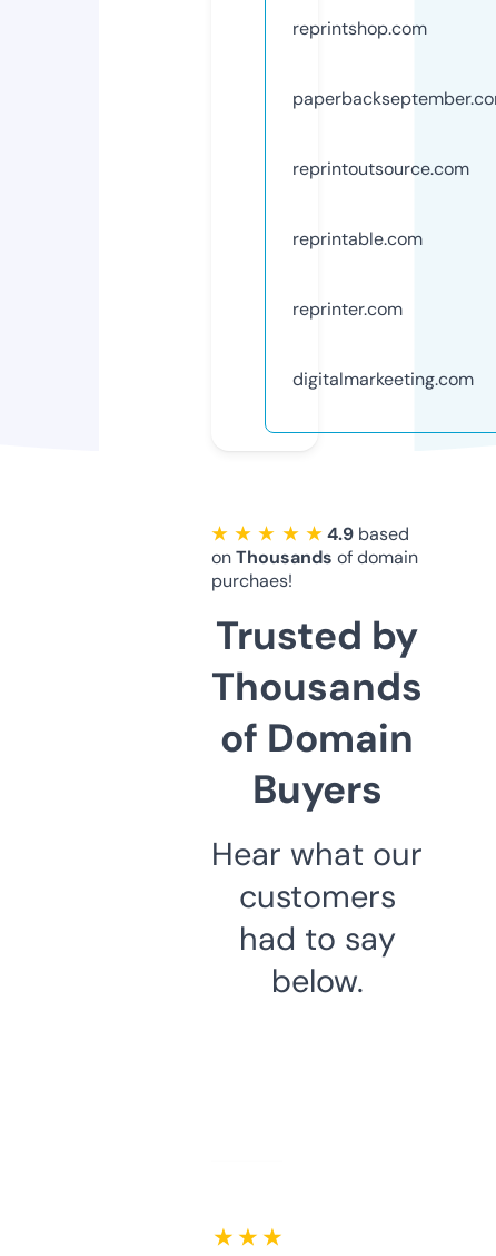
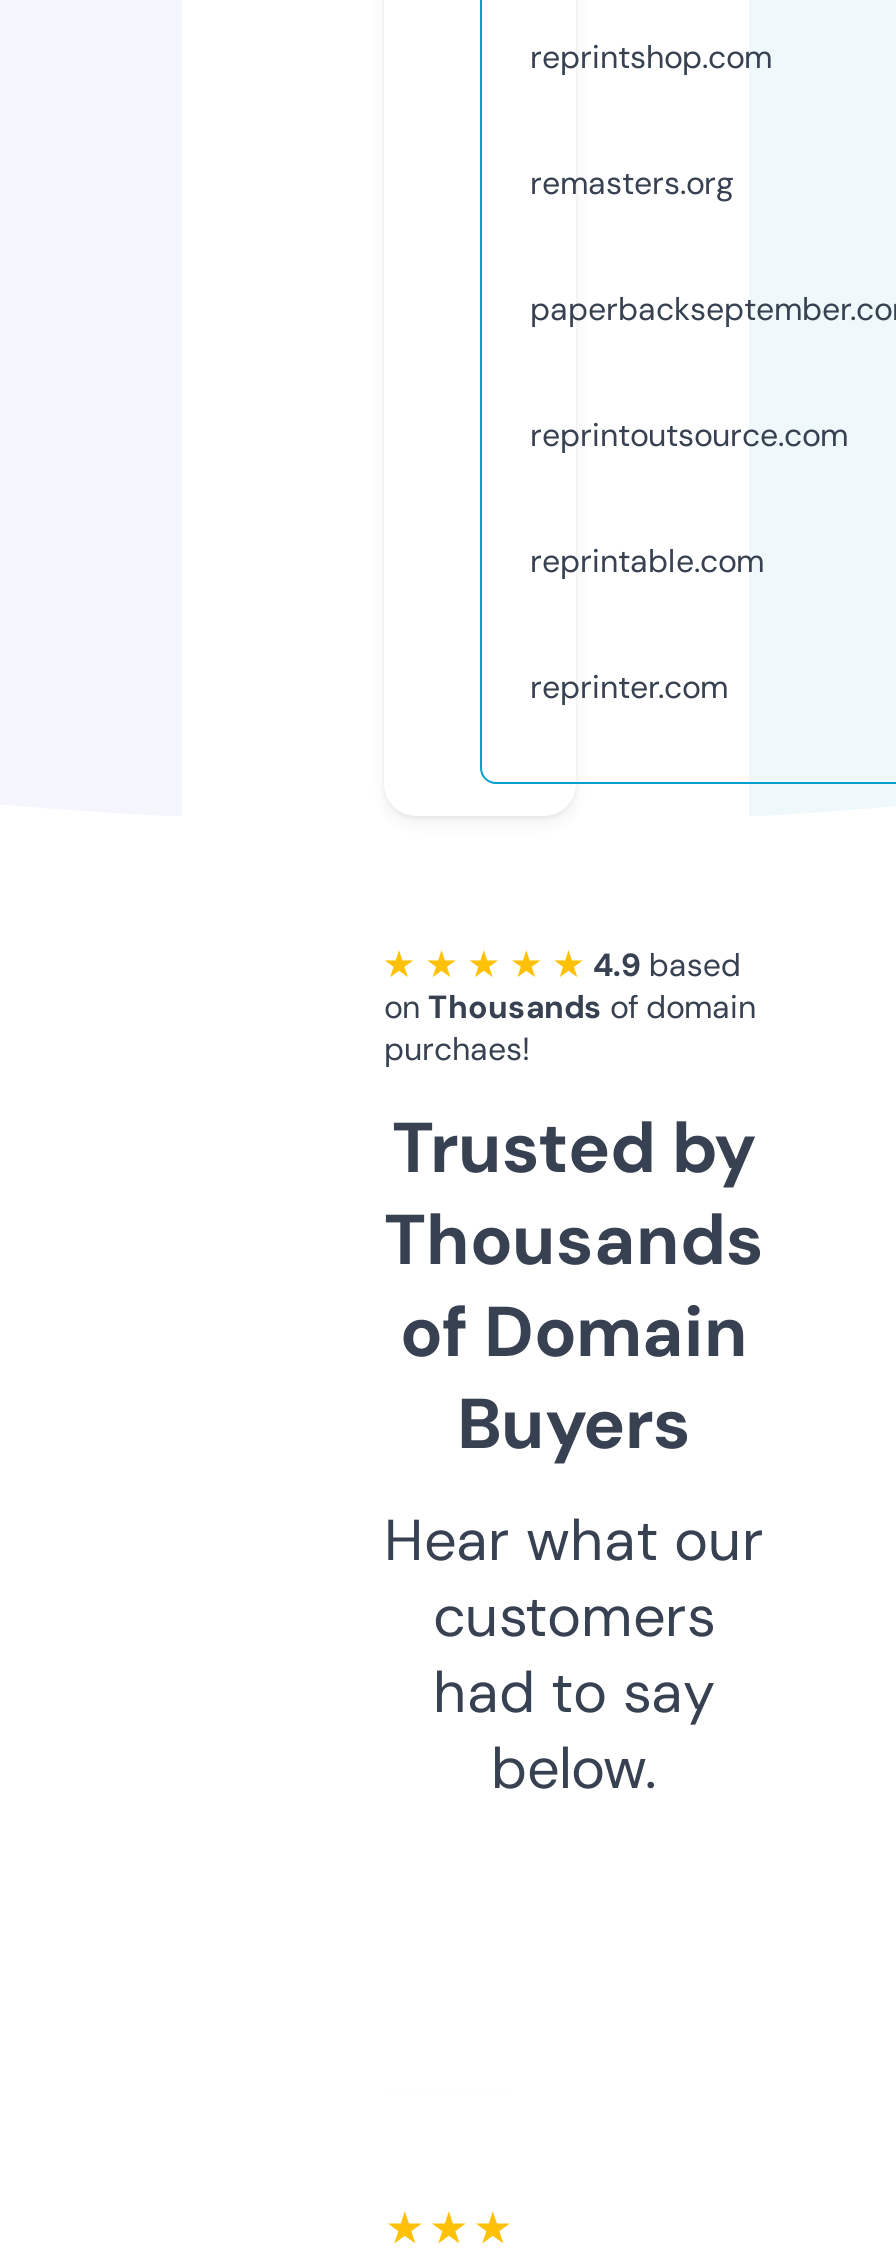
+ remasters.org

moved down: reprintoutsource.com | reprintable.com | reprinter.com

- digitalmarkeeting.com
